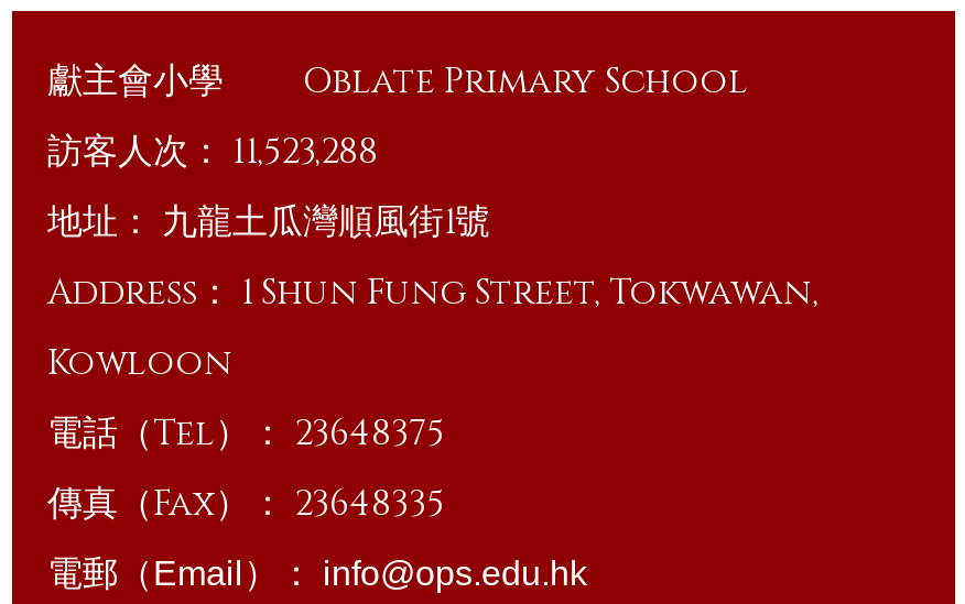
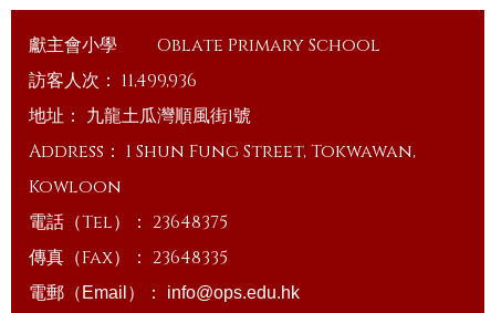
- 訪客人次： 11,523,288
+ 訪客人次： 11,499,936
